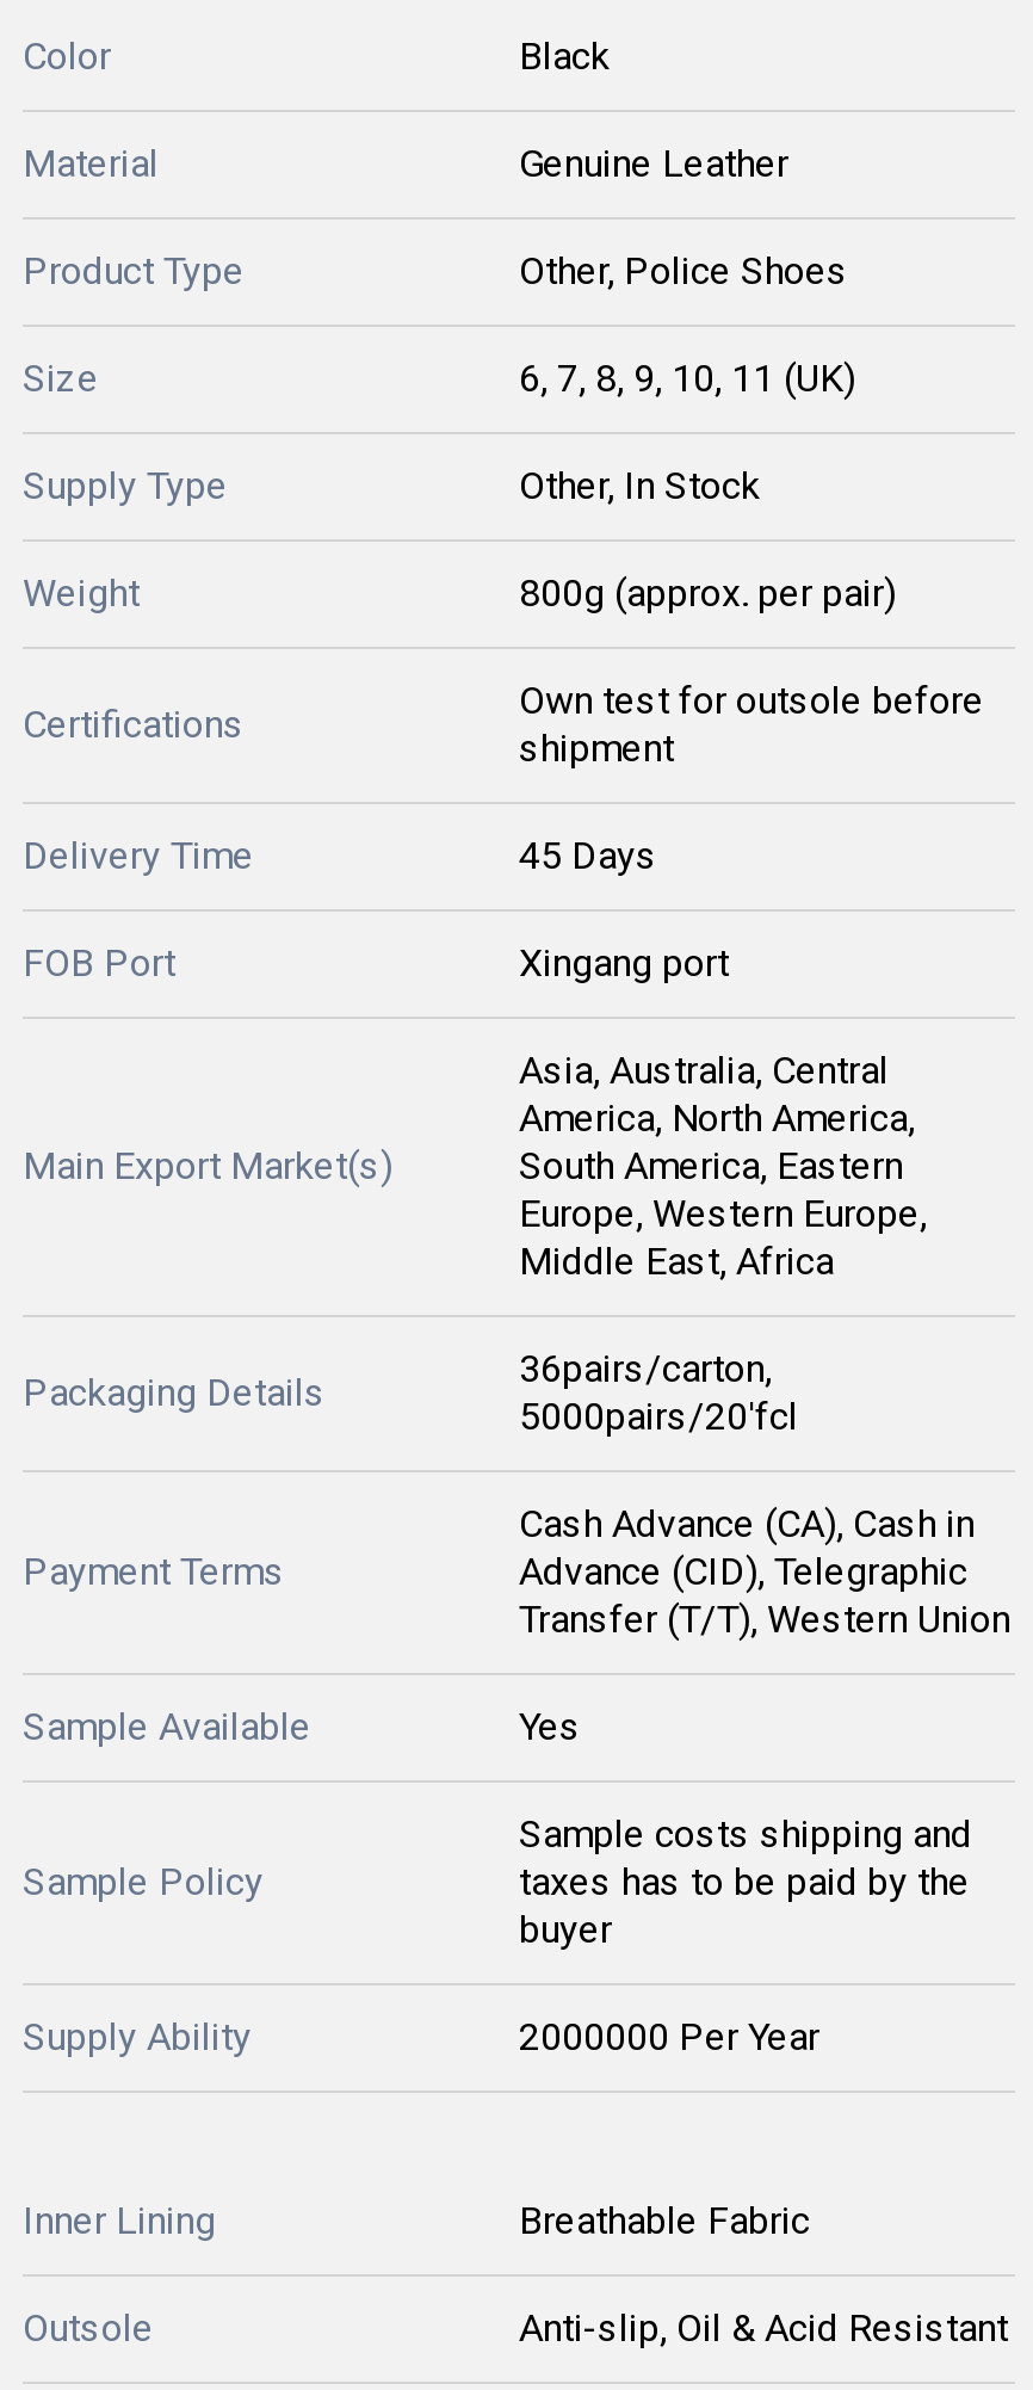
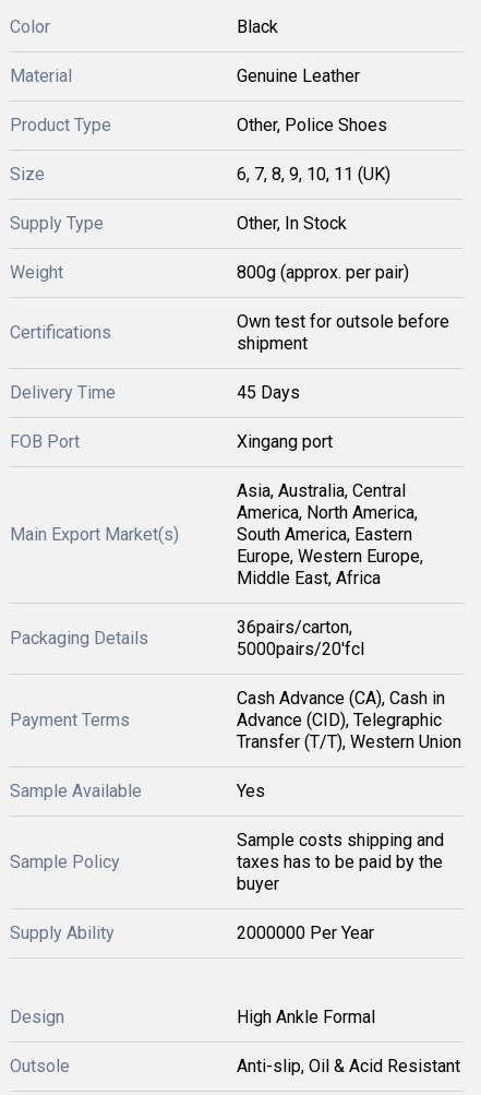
- Inner Lining
- Breathable Fabric
+ Design
+ High Ankle Formal
